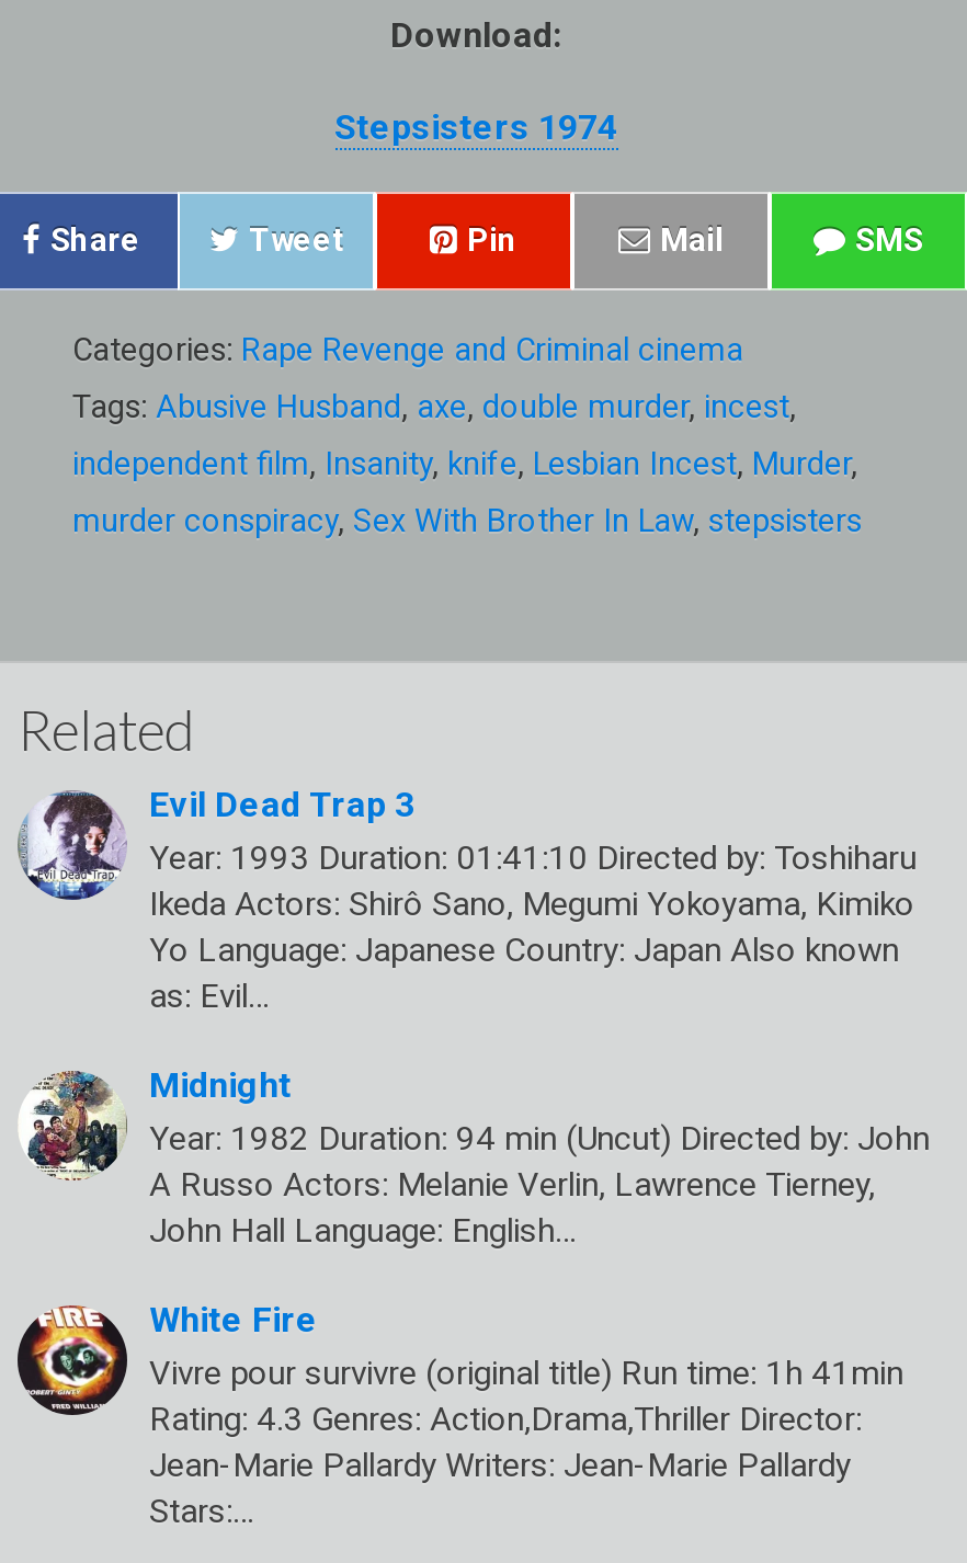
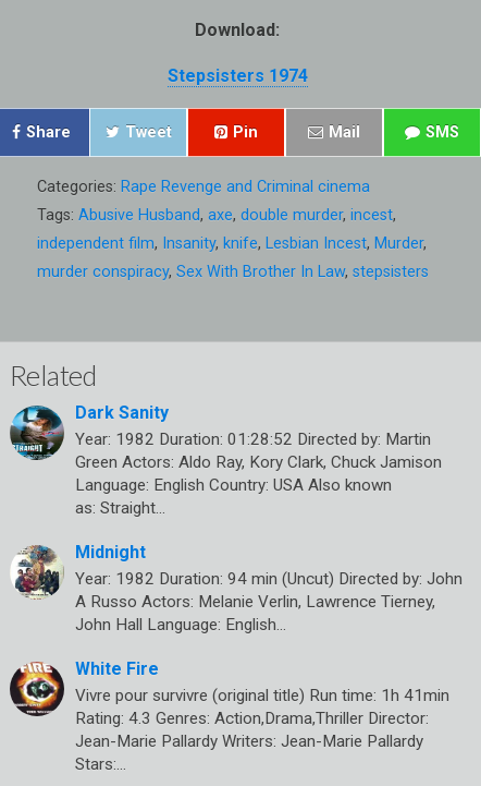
- [image]
- Evil Dead Trap 3
- Year: 1993 Duration: 01:41:10 Directed by: Toshiharu
- Ikeda Actors: Shirô Sano, Megumi Yokoyama, Kimiko
- Yo Language: Japanese Country: Japan Also known
- as: Evil…
+ [image]
+ Dark Sanity
+ Year: 1982 Duration: 01:28:52 Directed by: Martin
+ Green Actors: Aldo Ray, Kory Clark, Chuck Jamison
+ Language: English Country: USA Also known
+ as: Straight…
